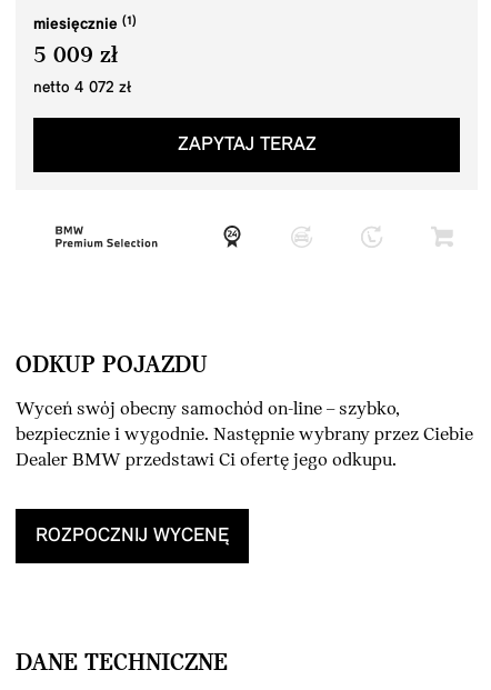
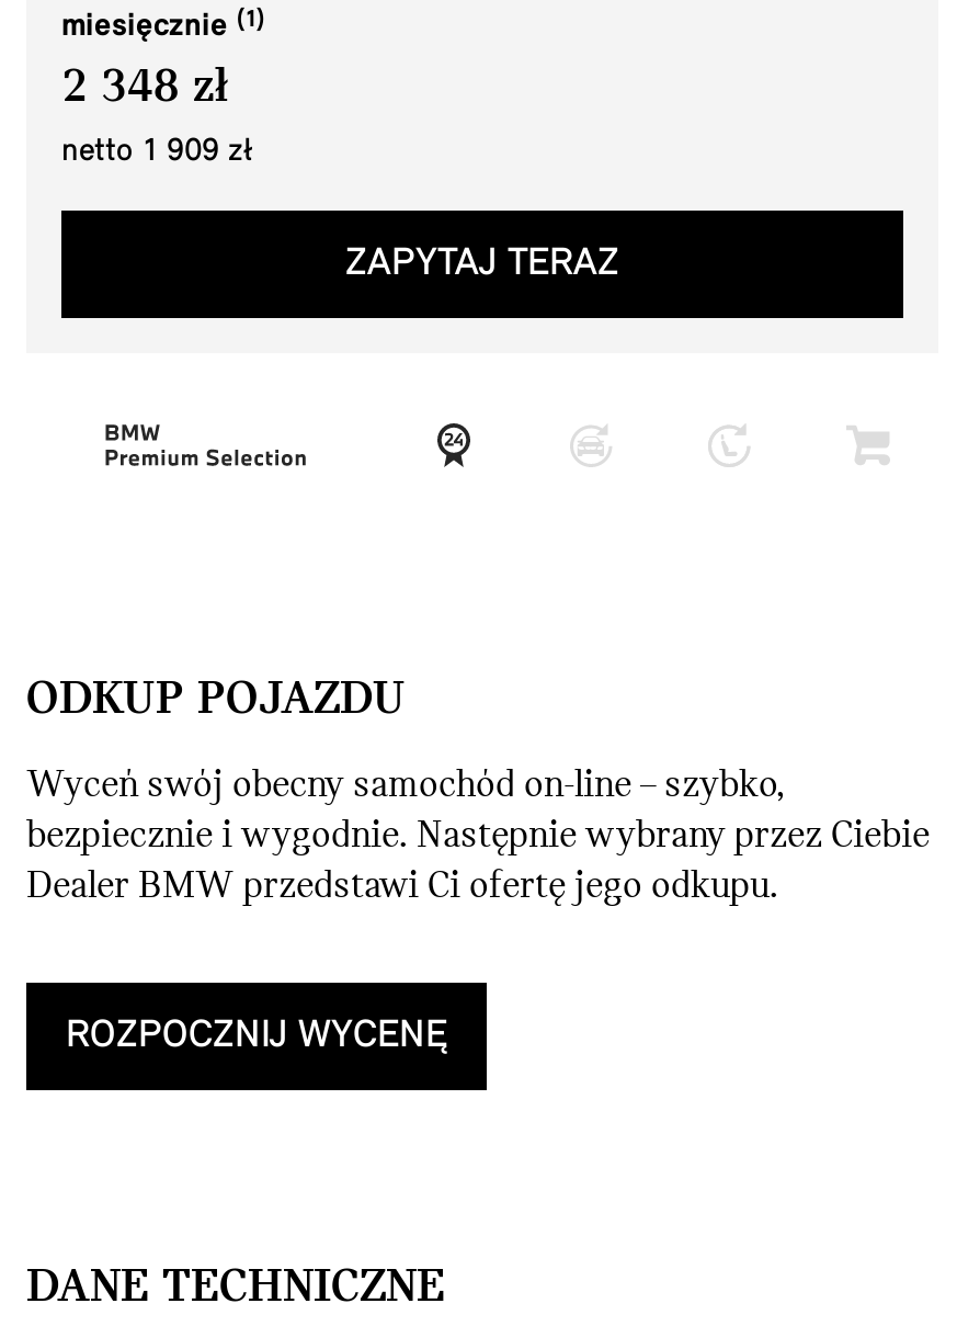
- 5 009 zł
+ 2 348 zł

- netto 4 072 zł
+ netto 1 909 zł
